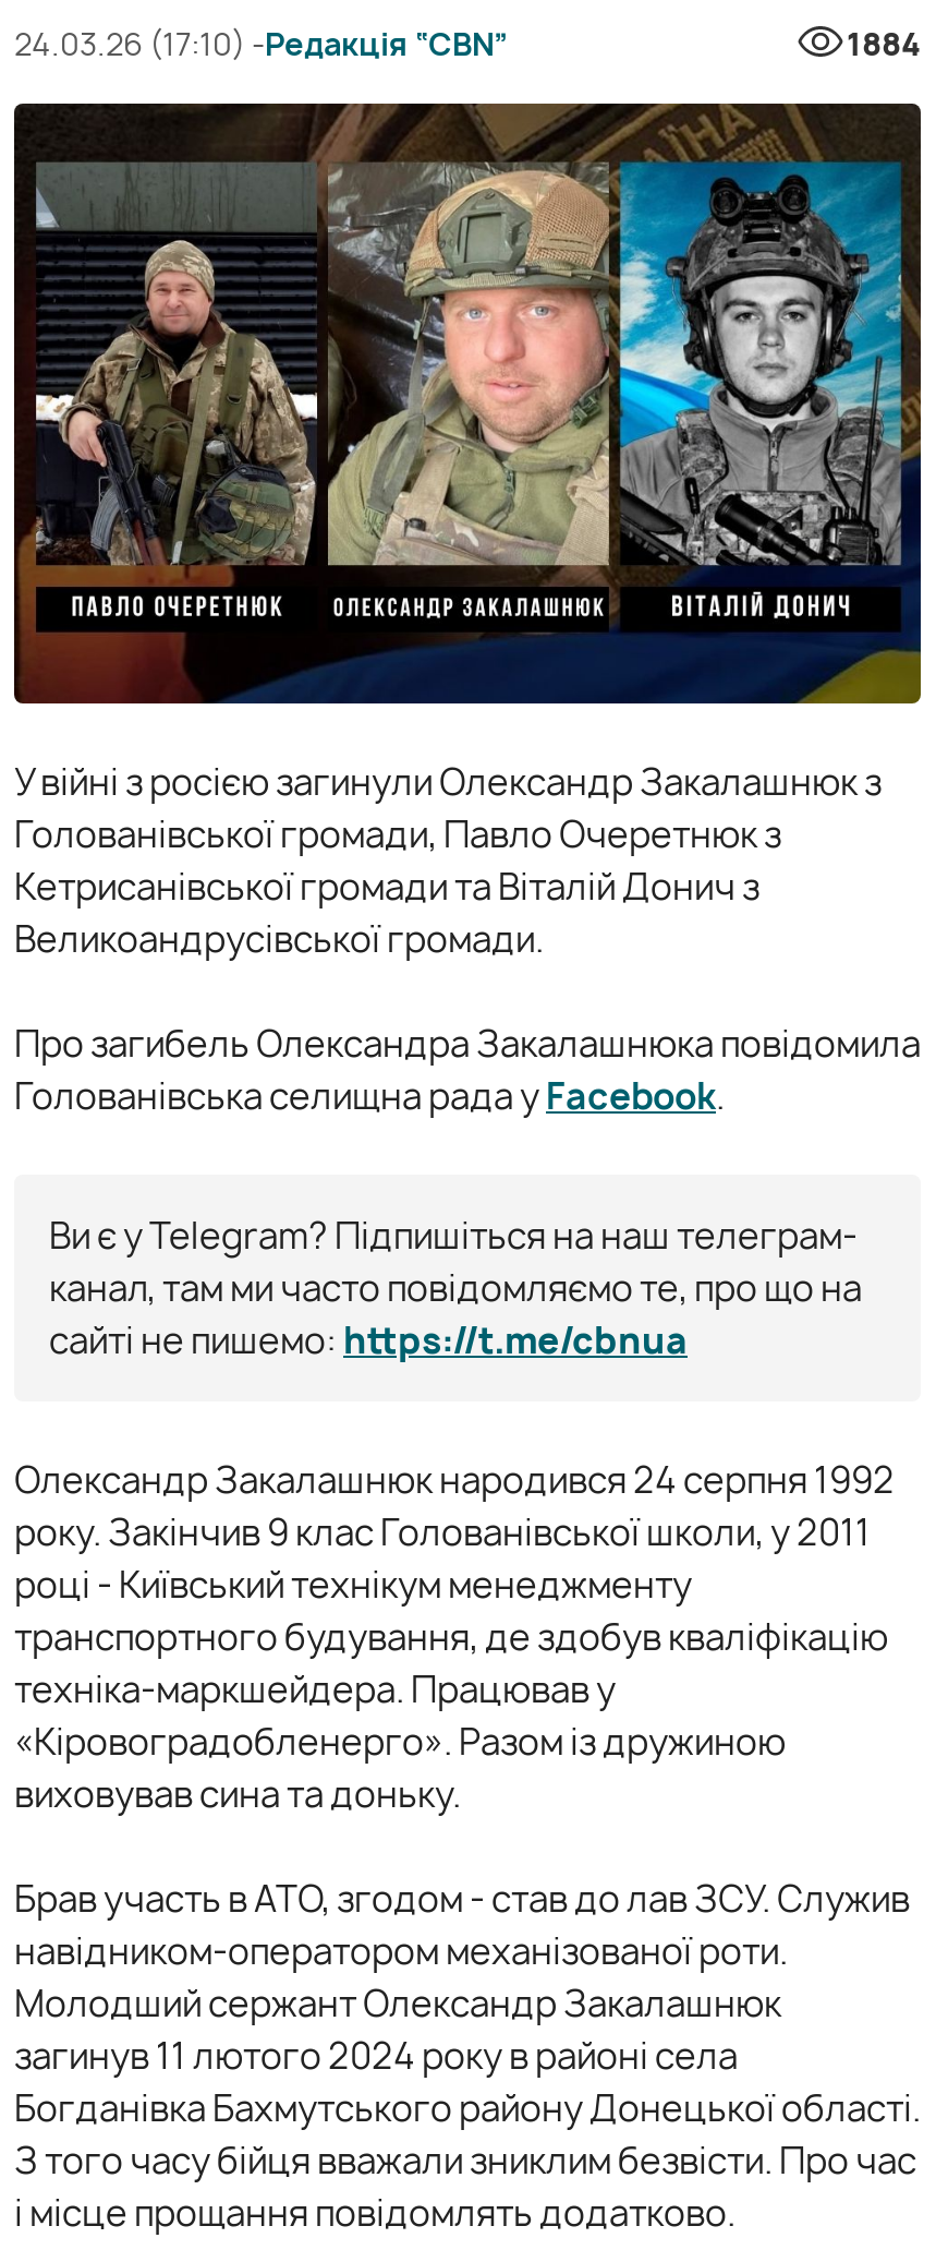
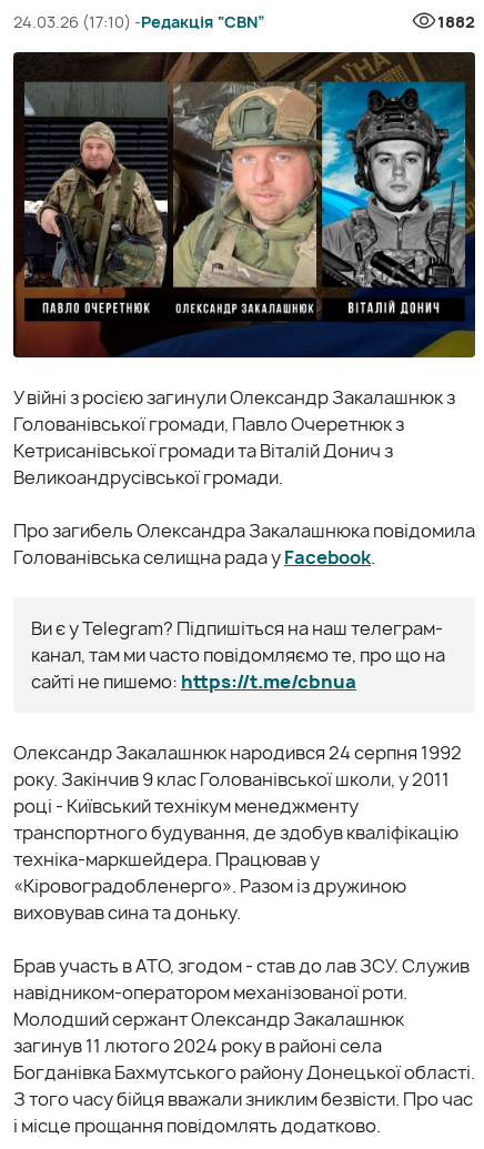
- 1884
+ 1882
